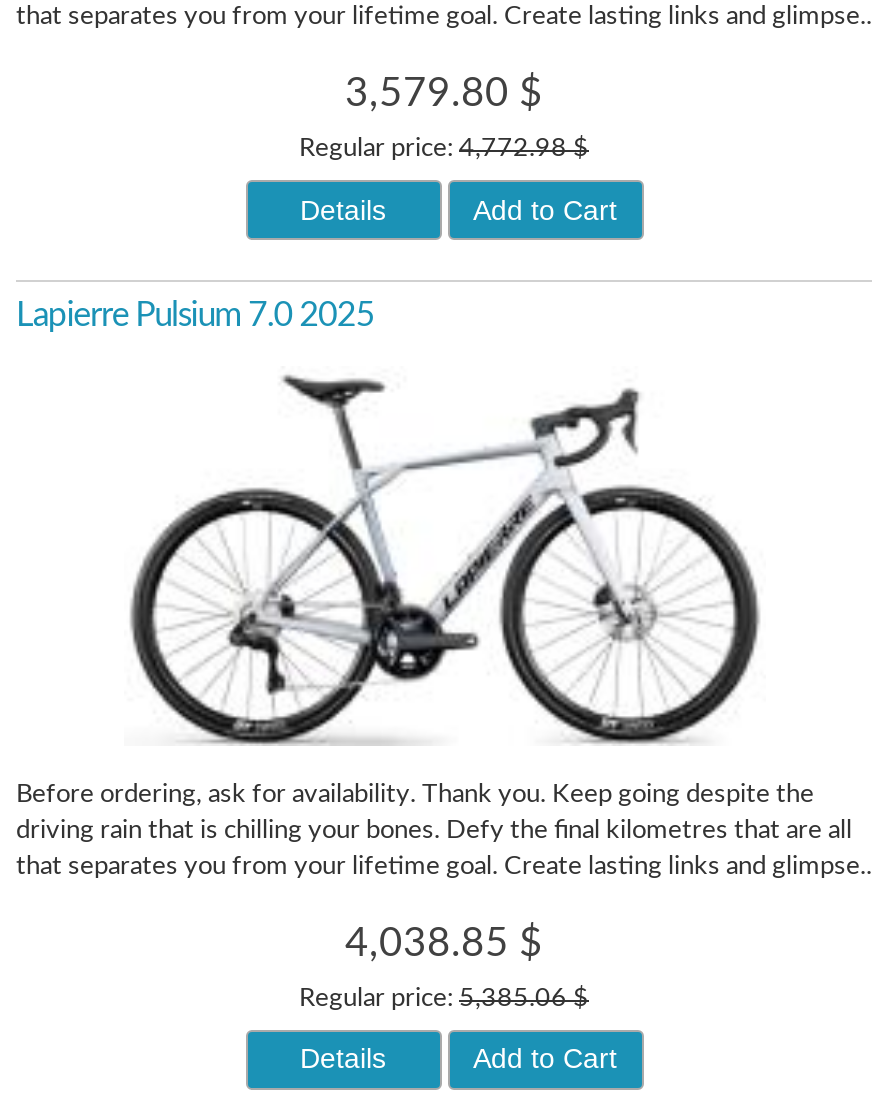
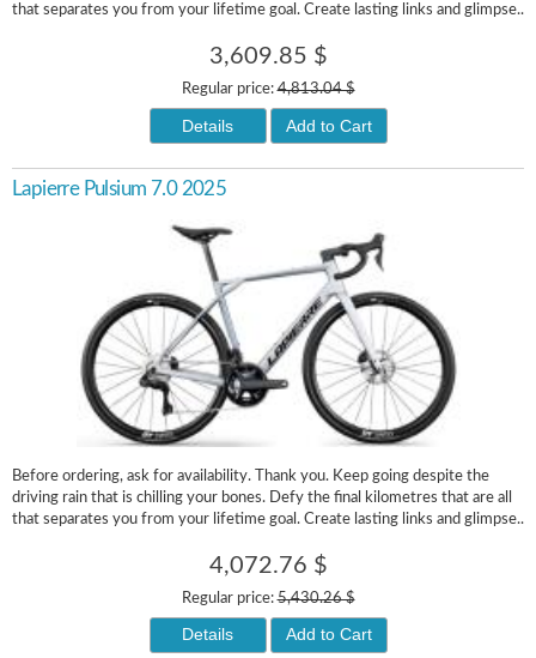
- 3,579.80 $
+ 3,609.85 $

- Regular price: 4,772.98 $
+ Regular price: 4,813.04 $

- 4,038.85 $
+ 4,072.76 $

- Regular price: 5,385.06 $
+ Regular price: 5,430.26 $
